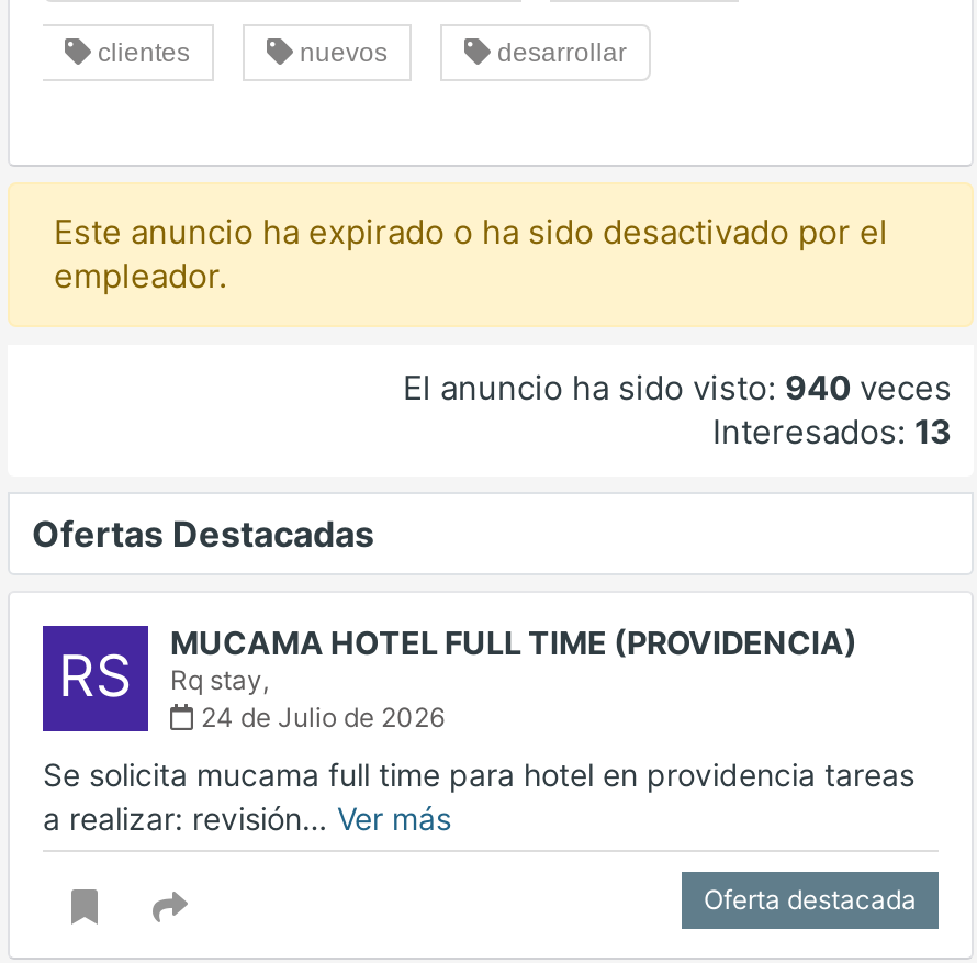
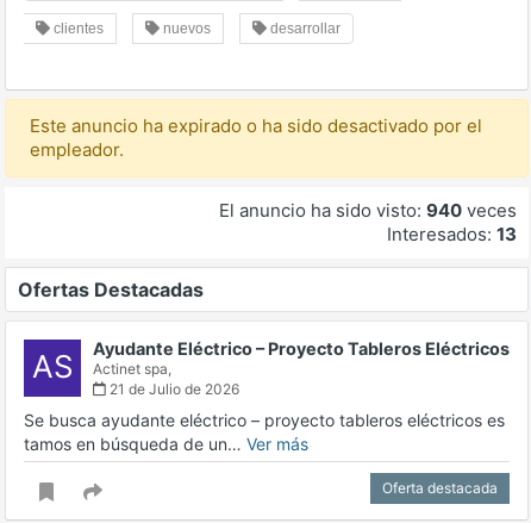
- RS
- MUCAMA HOTEL FULL TIME (PROVIDENCIA)
- Rq stay,
- 24 de Julio de 2026
+ AS
+ Ayudante Eléctrico – Proyecto Tableros Eléctricos
+ Actinet spa,
+ 21 de Julio de 2026

- Se solicita mucama full time para hotel en providencia tareas
- a realizar: revisión… Ver más
+ Se busca ayudante eléctrico – proyecto tableros eléctricos es
+ tamos en búsqueda de un… Ver más
